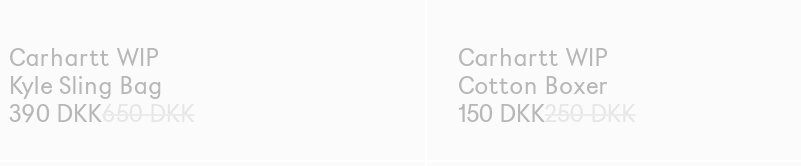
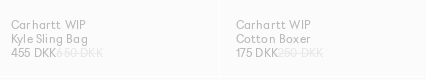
- 390 DKK 650 DKK
+ 455 DKK 650 DKK

- 150 DKK 250 DKK
+ 175 DKK 250 DKK
